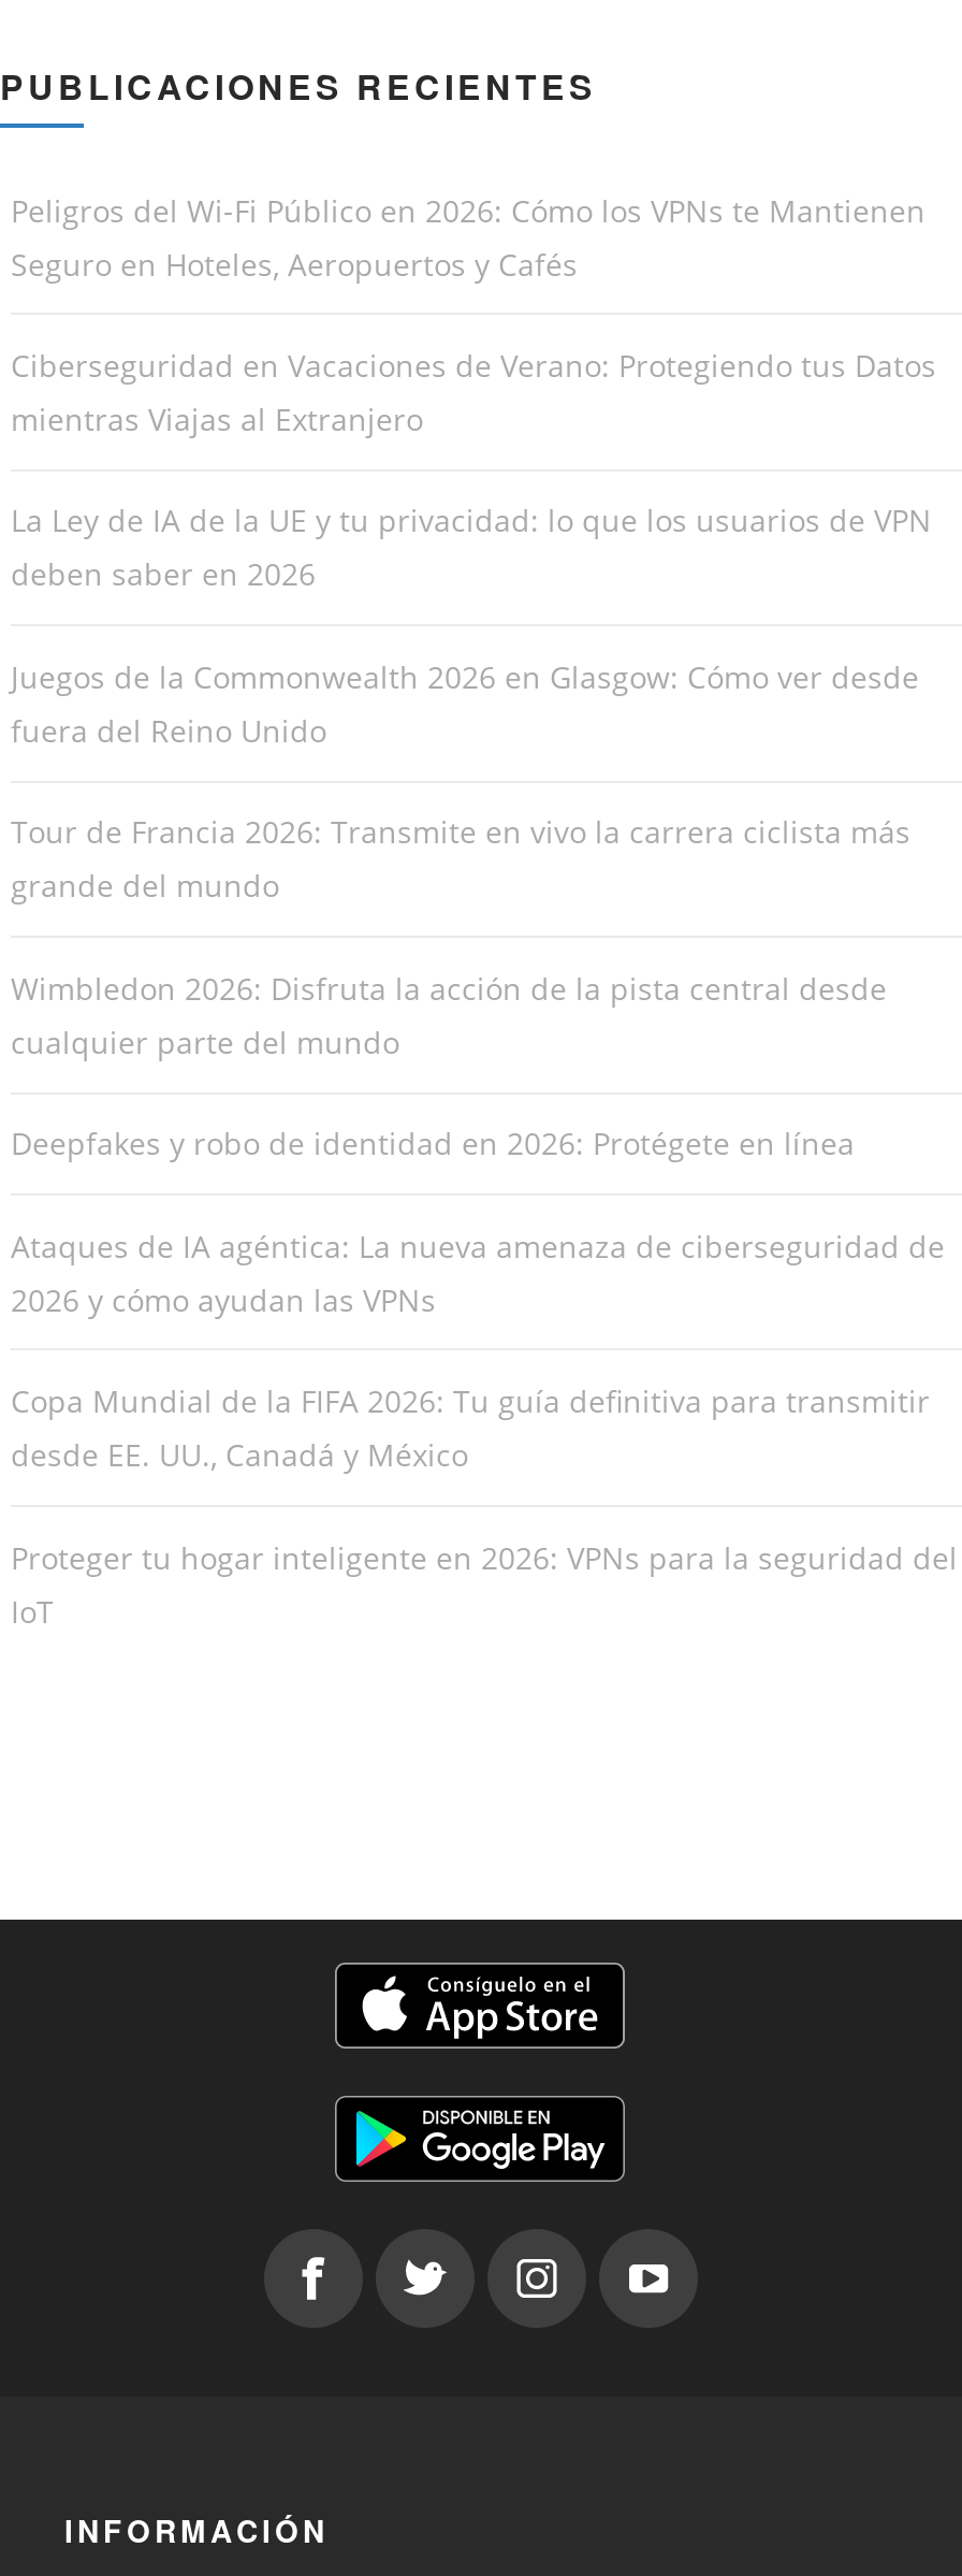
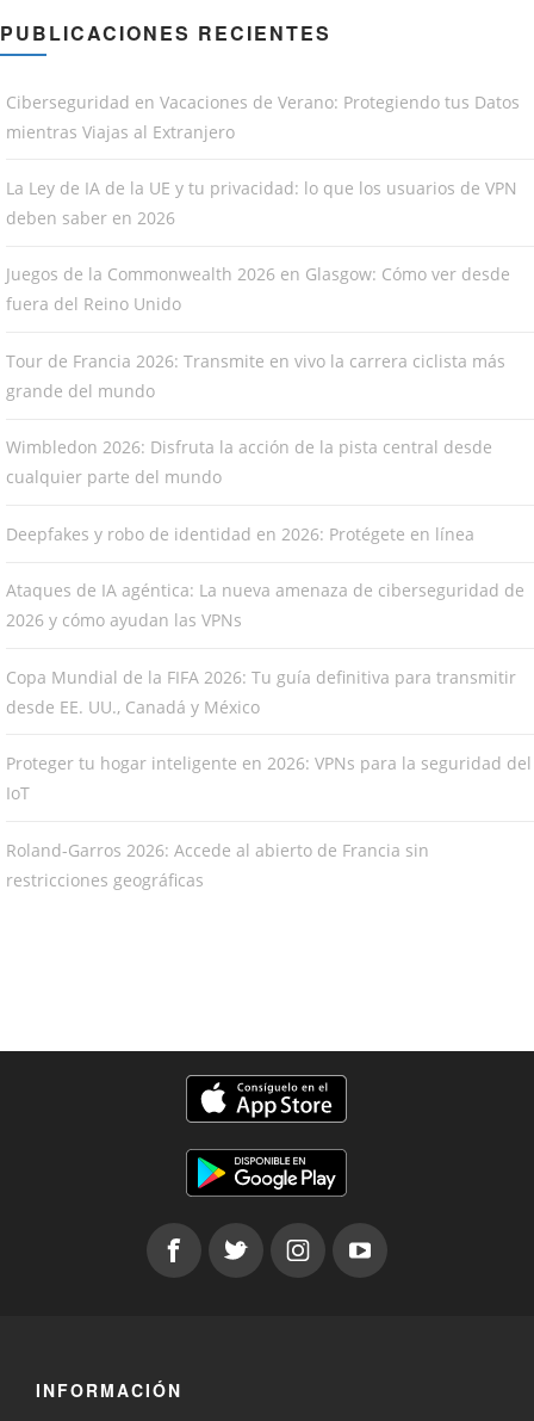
- Peligros del Wi-Fi Público en 2026: Cómo los VPNs te Mantienen
- Seguro en Hoteles, Aeropuertos y Cafés

moved up: Ciberseguridad en Vacaciones de Verano: Protegiendo tus Datos | mientras Viajas al Extranjero | La Ley de IA de la UE y tu privacidad: lo que los usuarios de VPN | ... | desde EE. UU., Canadá y México | Proteger tu hogar inteligente en 2026: VPNs para la seguridad del

+ Roland-Garros 2026: Accede al abierto de Francia sin
+ restricciones geográficas
